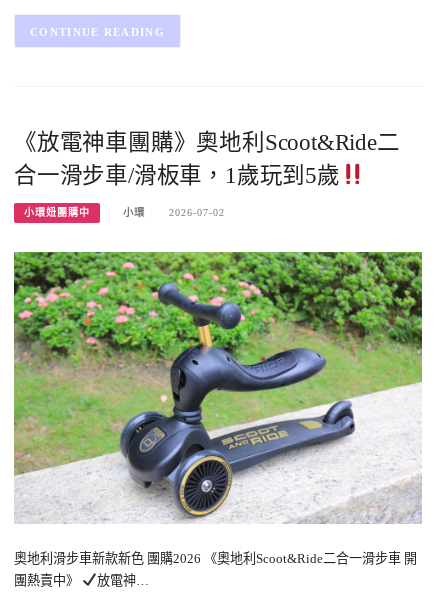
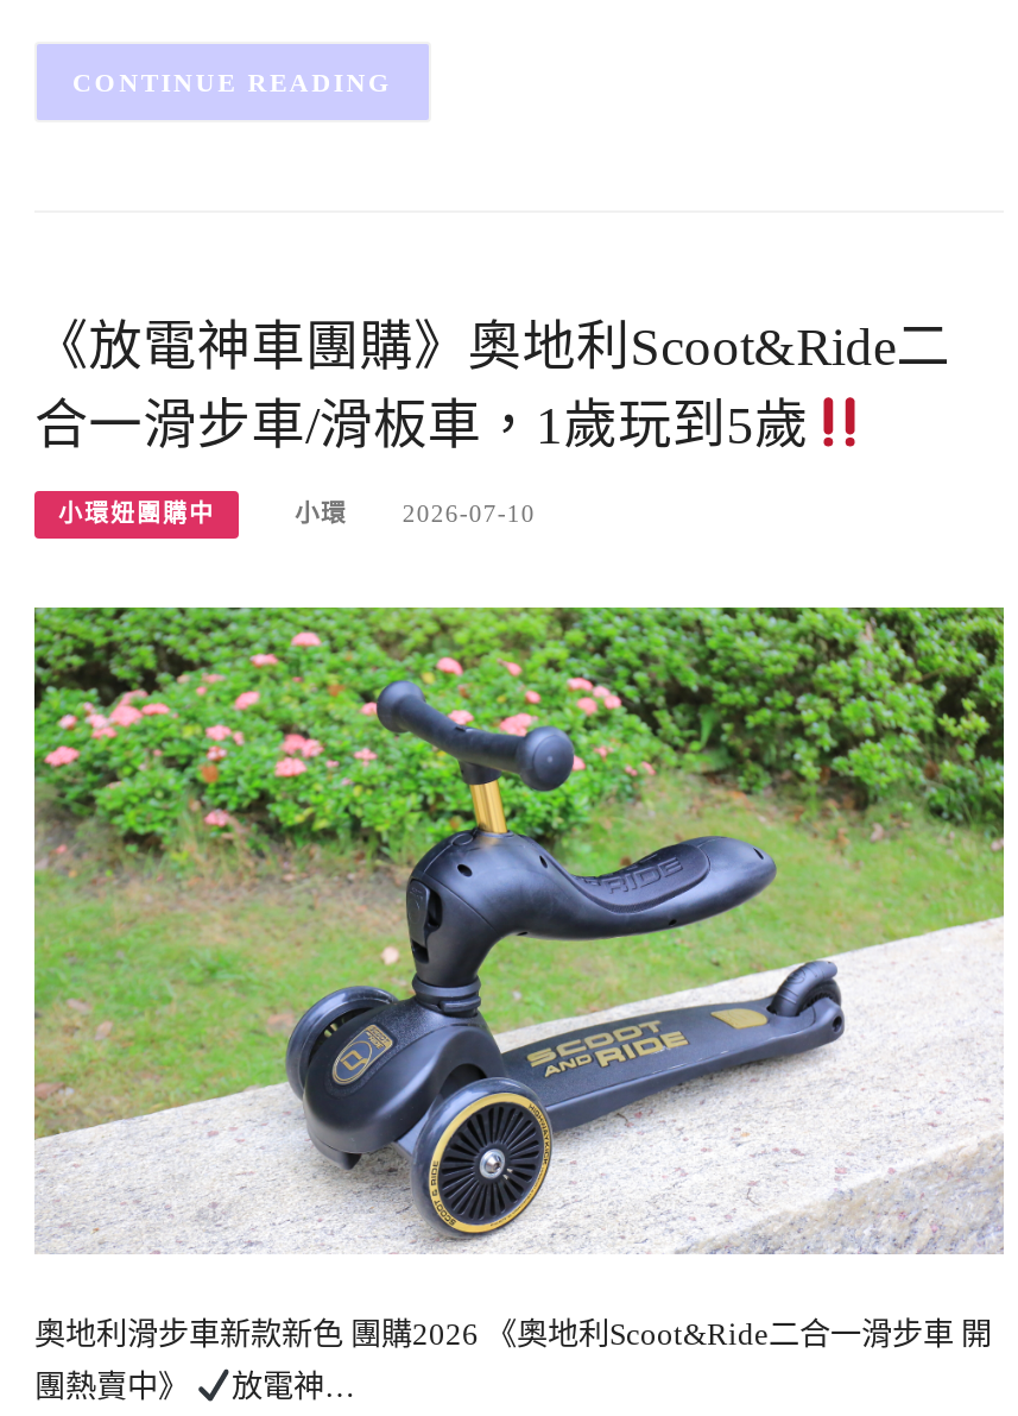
- 2026-07-02
+ 2026-07-10
